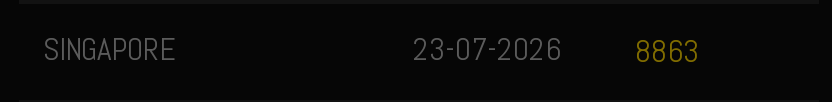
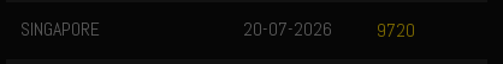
- 23-07-2026
+ 20-07-2026

- 8863
+ 9720
